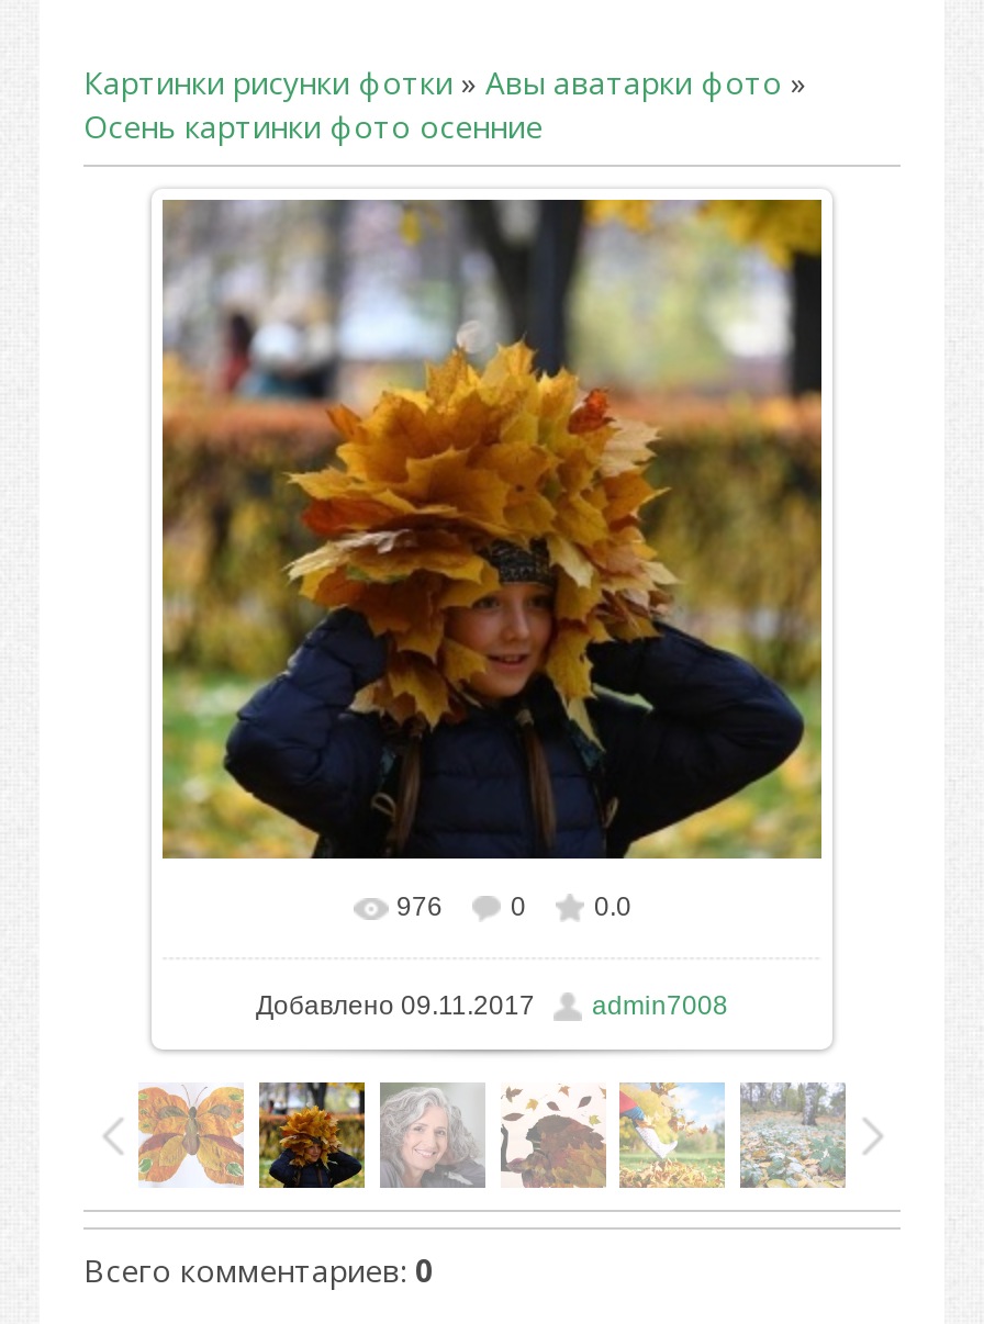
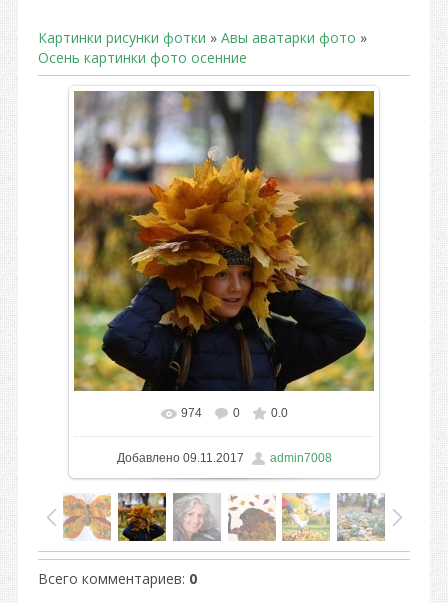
- 976
+ 974
